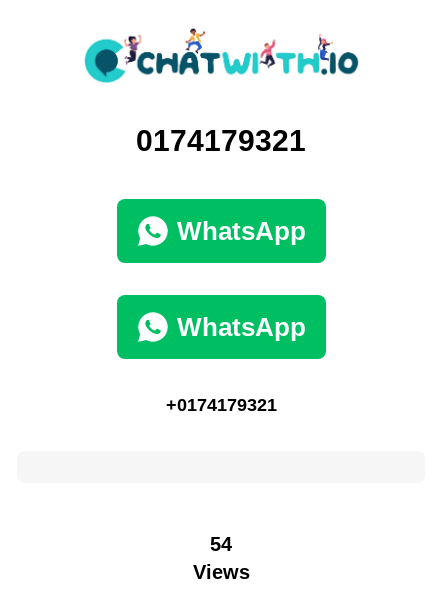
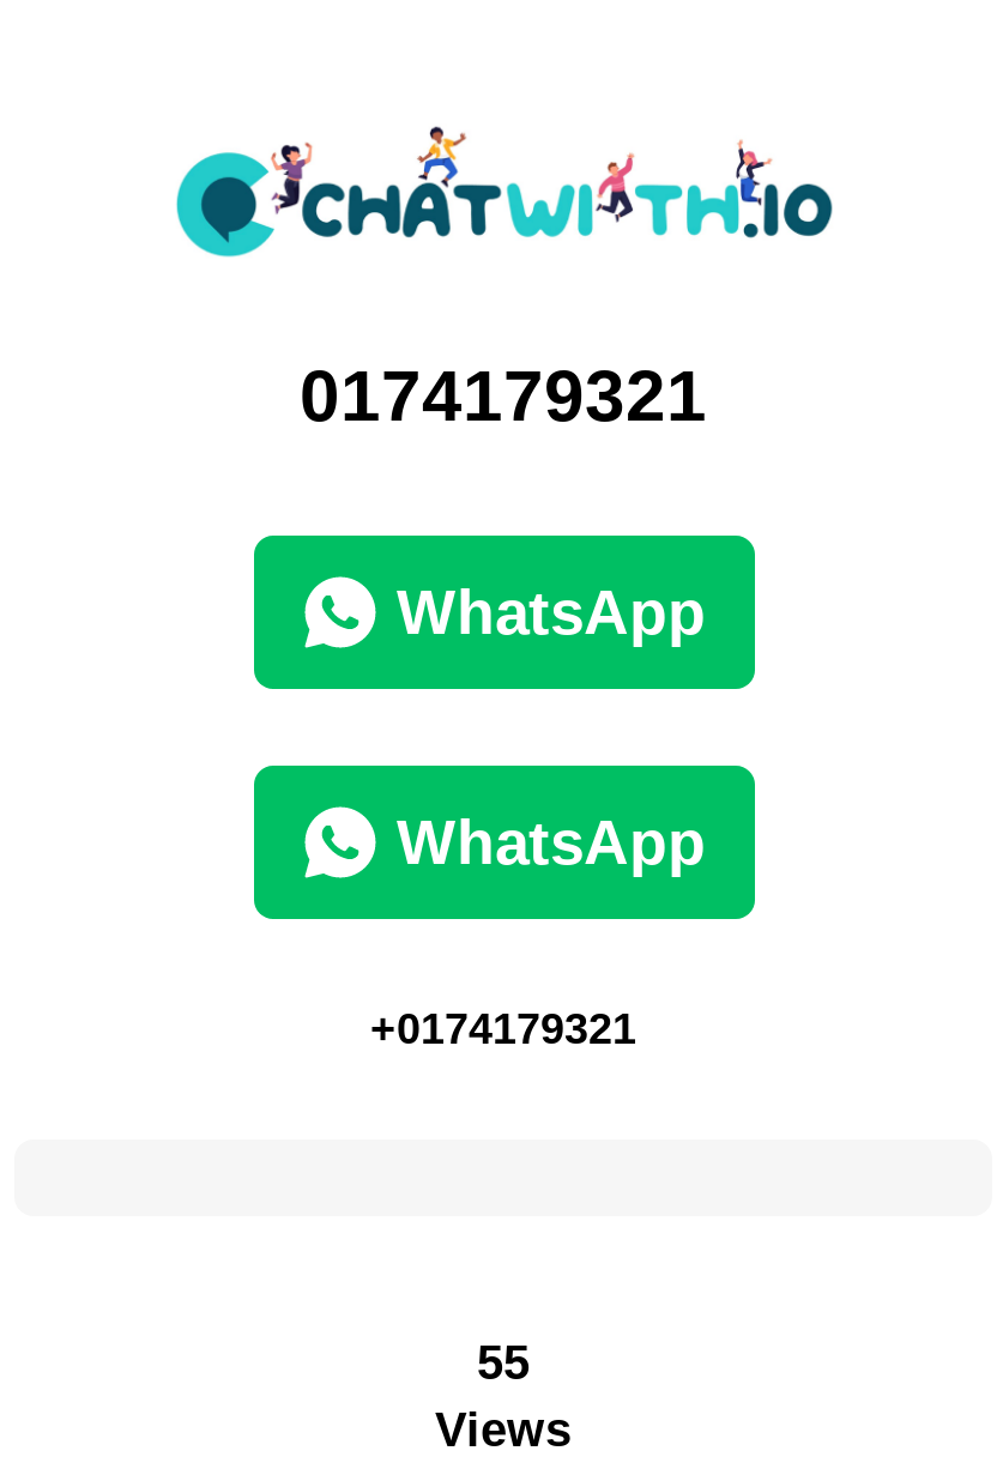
- 54
+ 55
